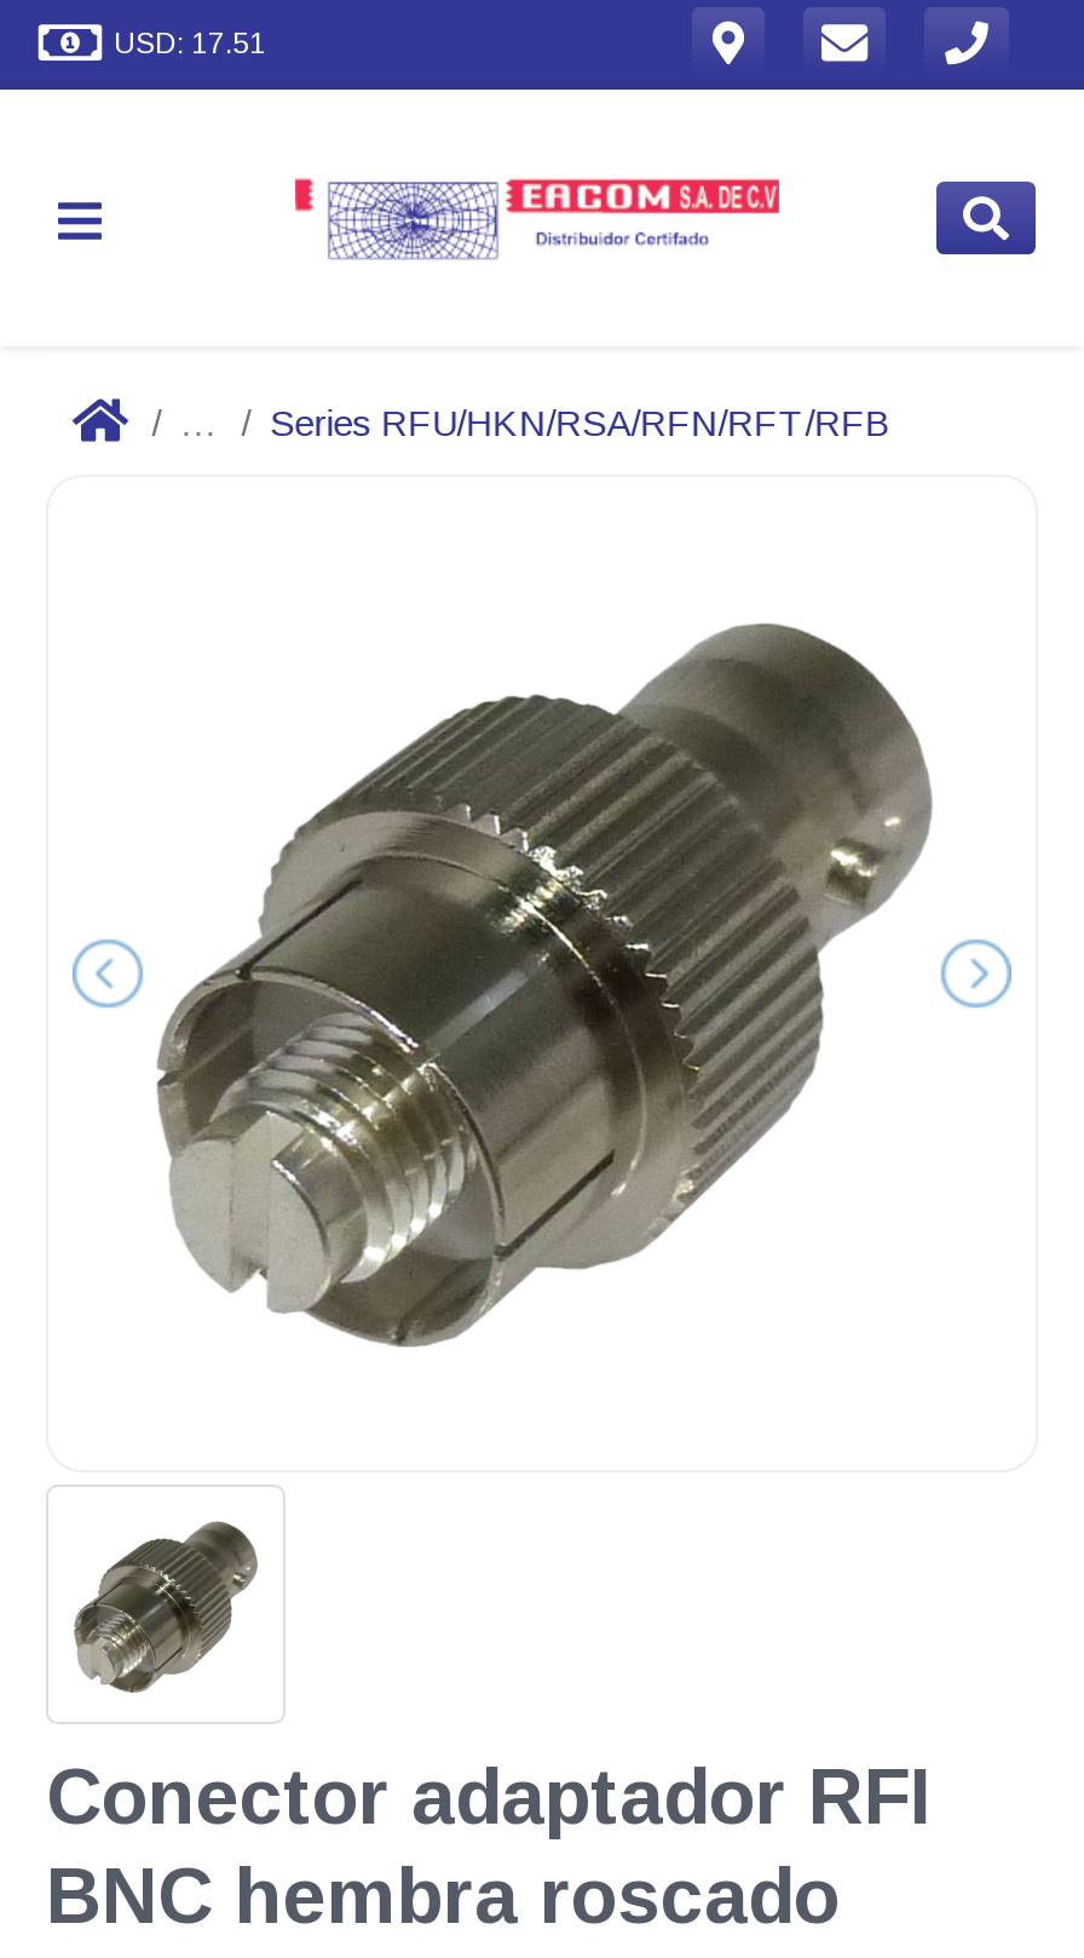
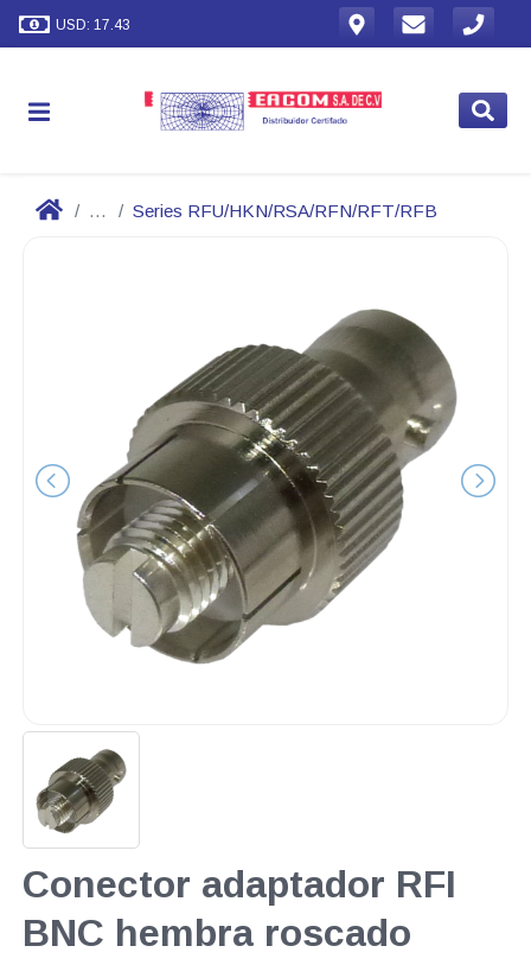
- USD: 17.51
+ USD: 17.43
